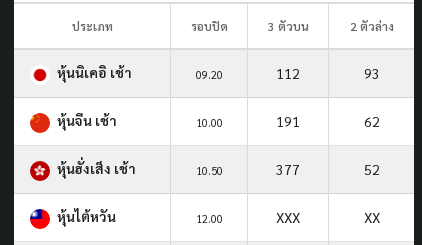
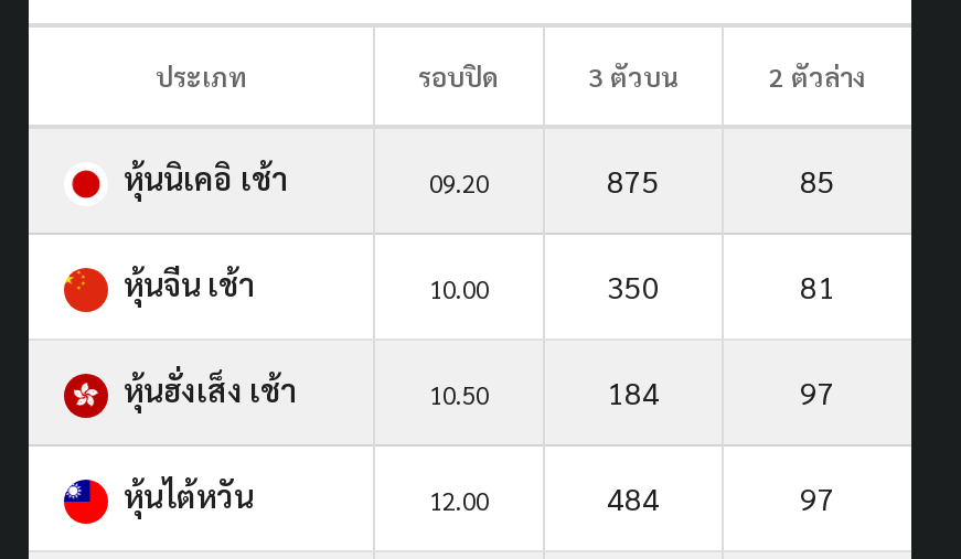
- 112
+ 875

- 93
+ 85

- 191
+ 350

- 62
+ 81

- 377
+ 184

- 52
+ 97

- XXX
- XX
+ 484
+ 97
